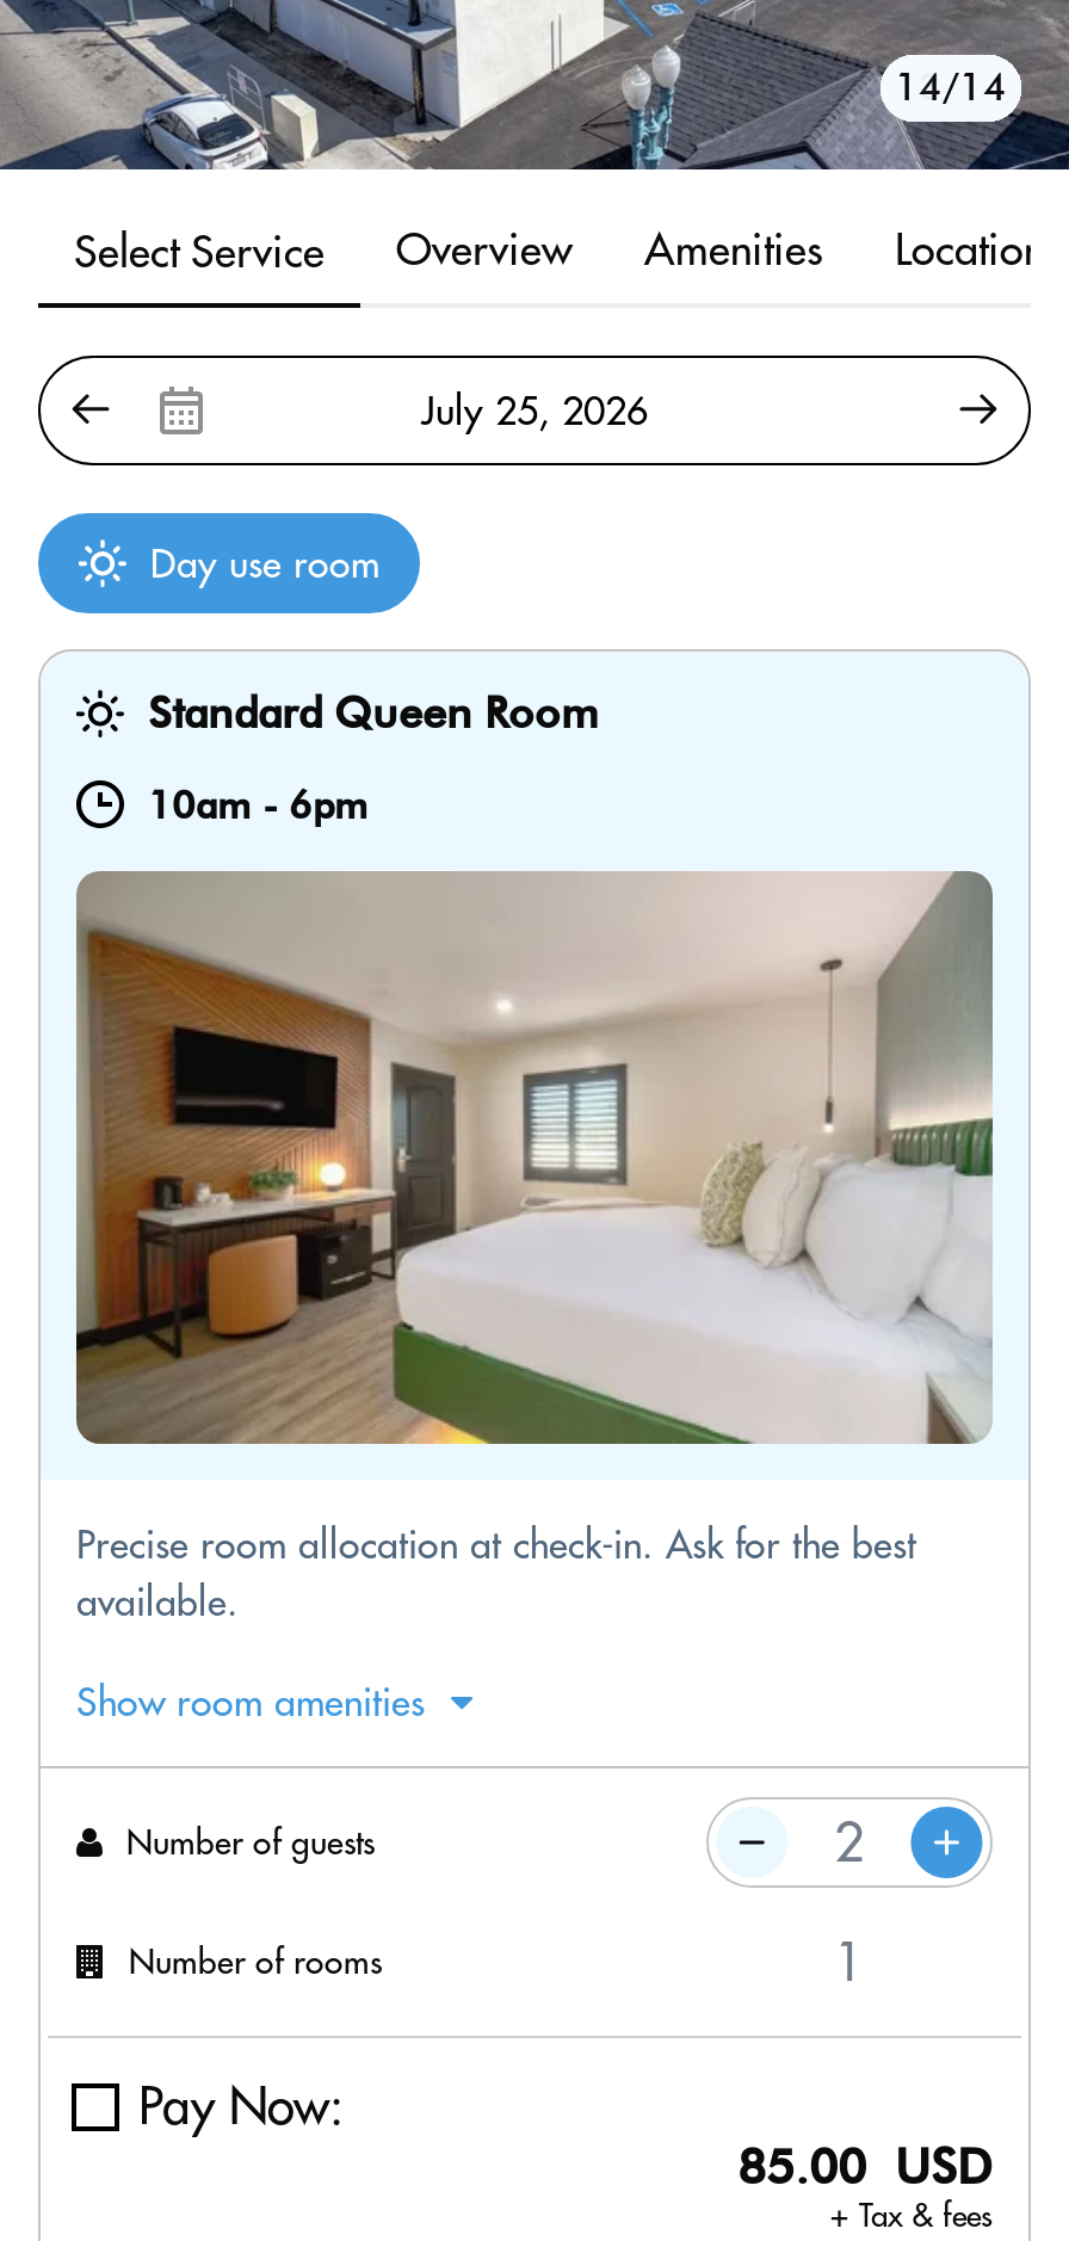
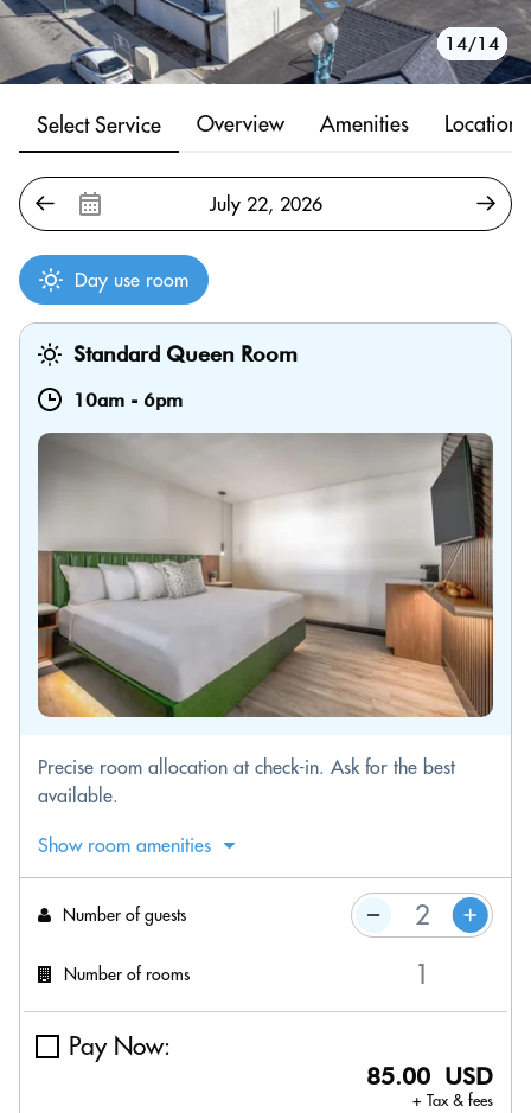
- [image]
+ [image]
